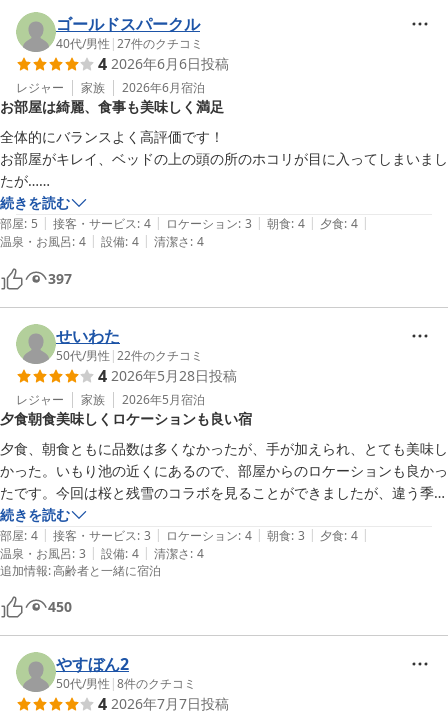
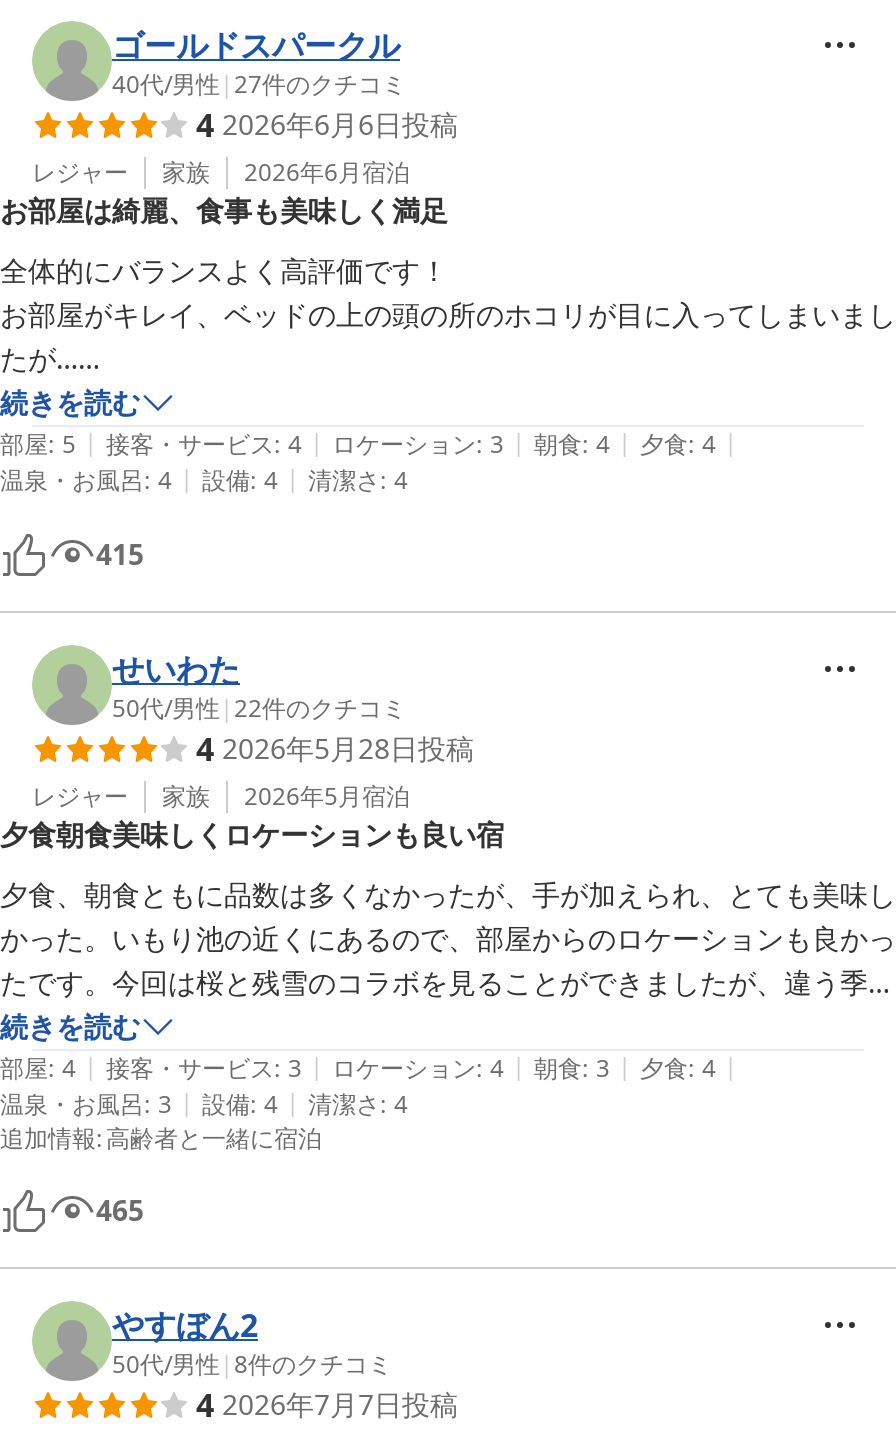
- 397
+ 415

- 450
+ 465
